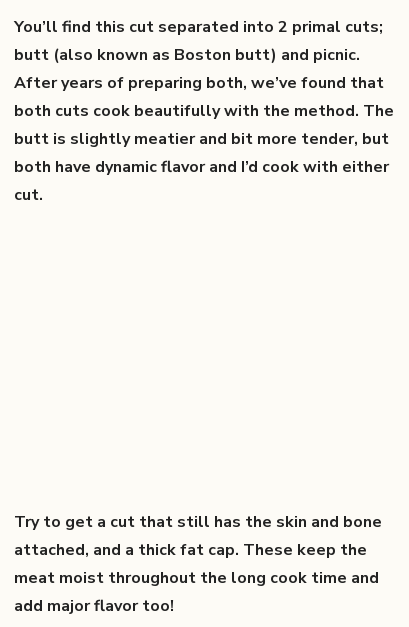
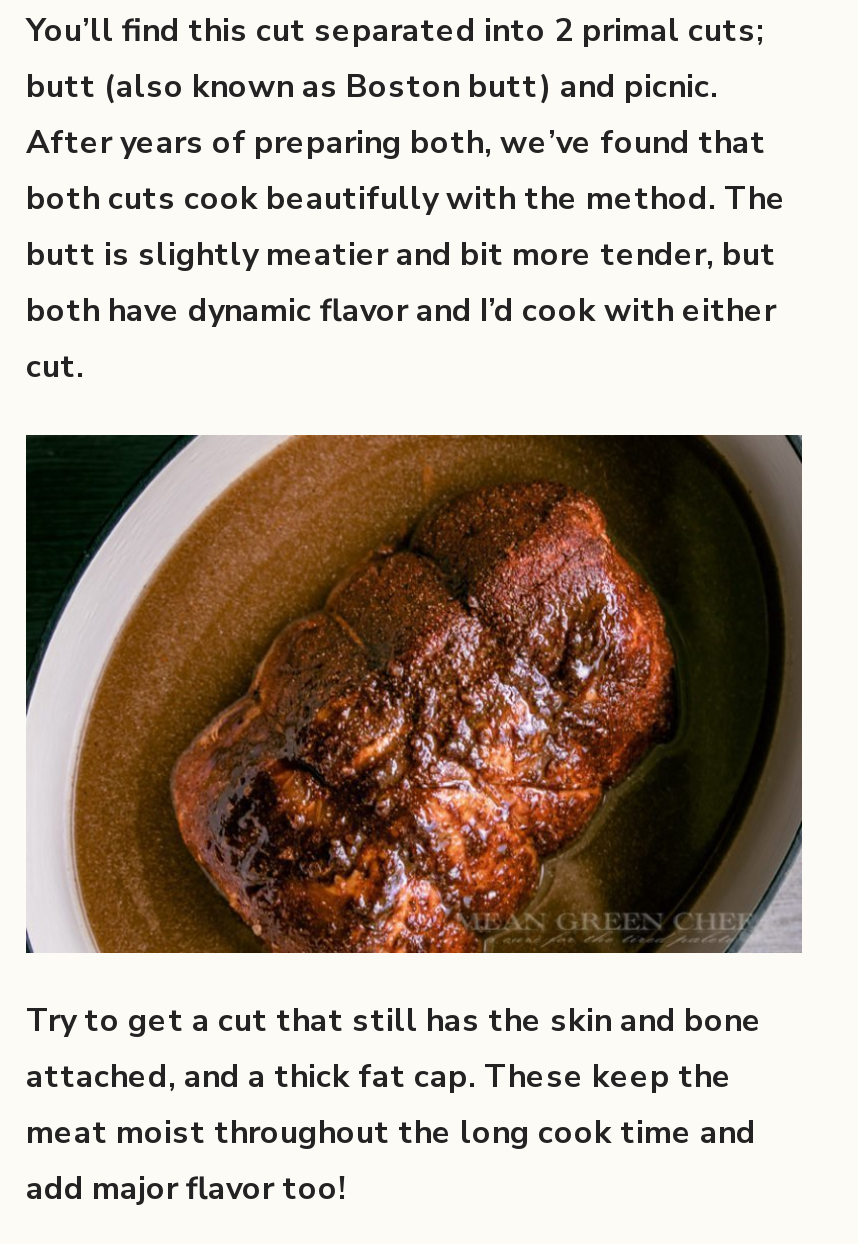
+ [image]
